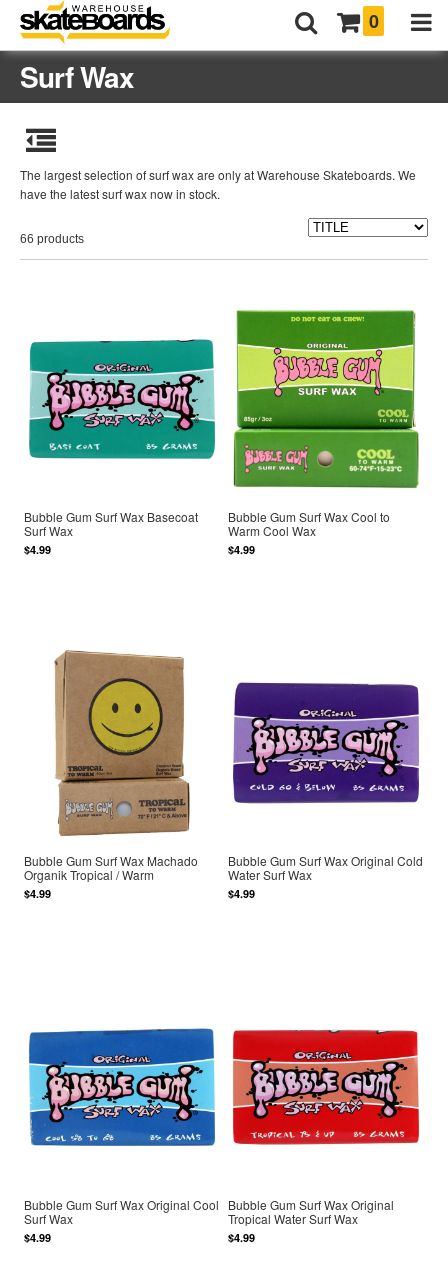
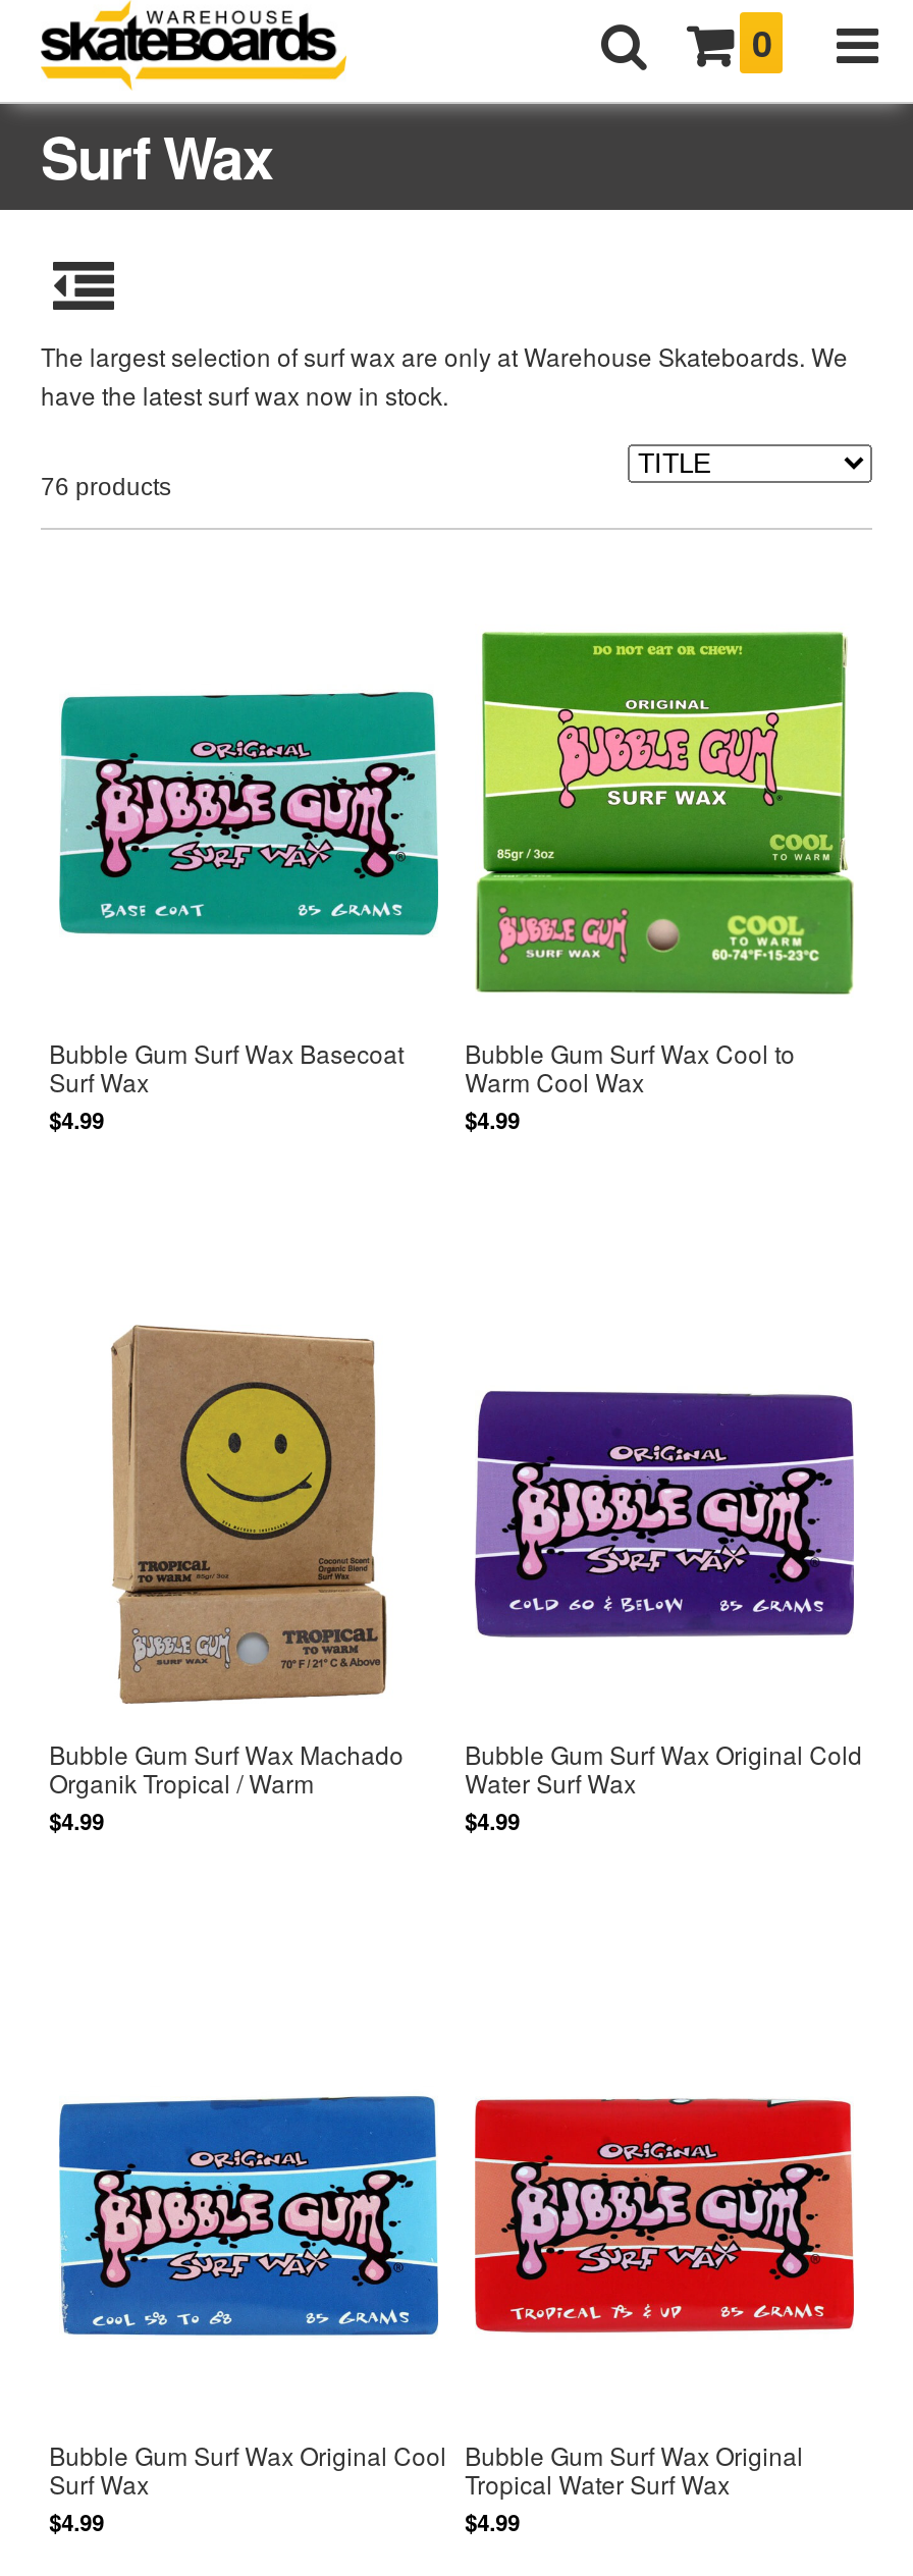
- 66 products
+ 76 products
